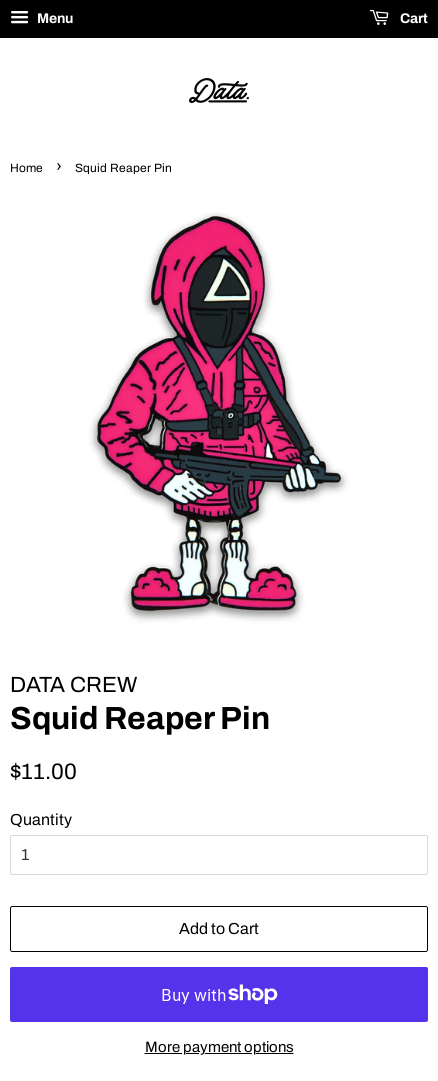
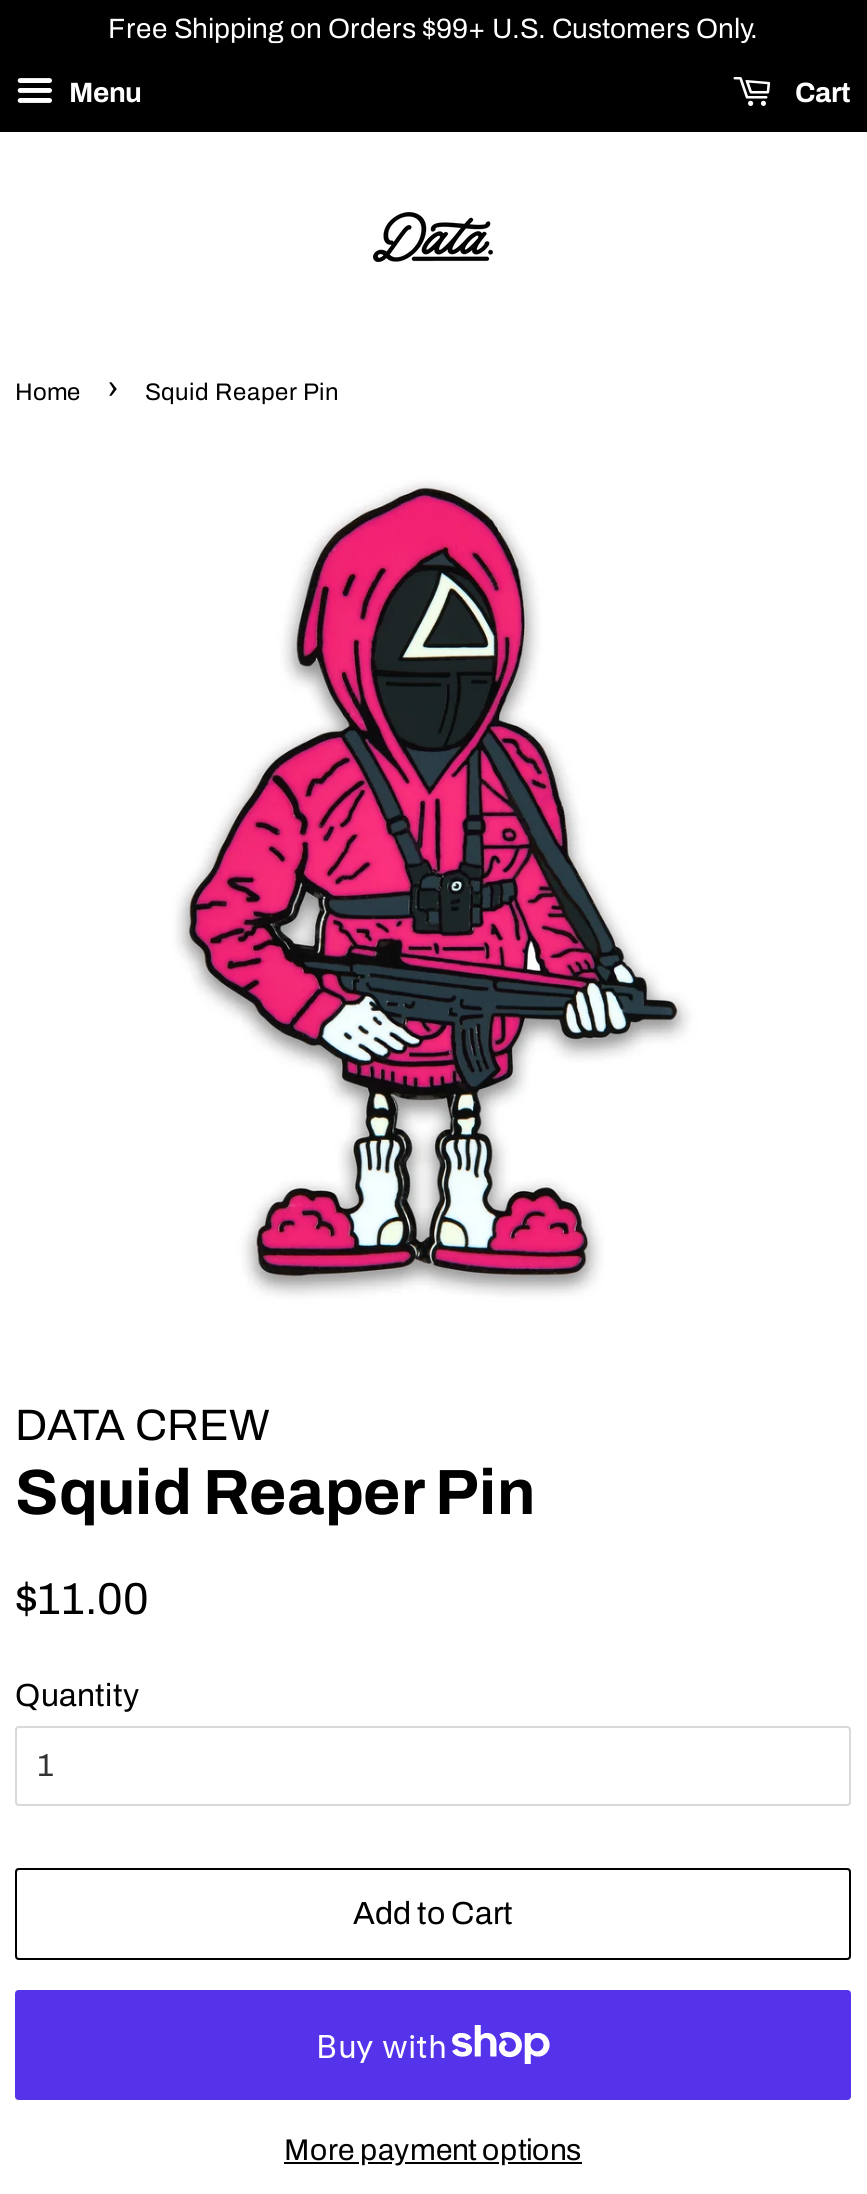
+ Free Shipping on Orders $99+ U.S. Customers Only.
